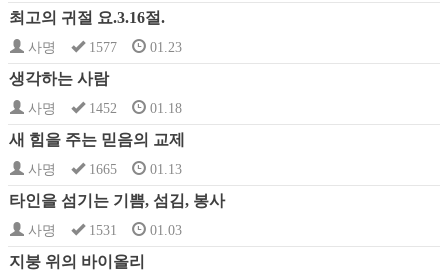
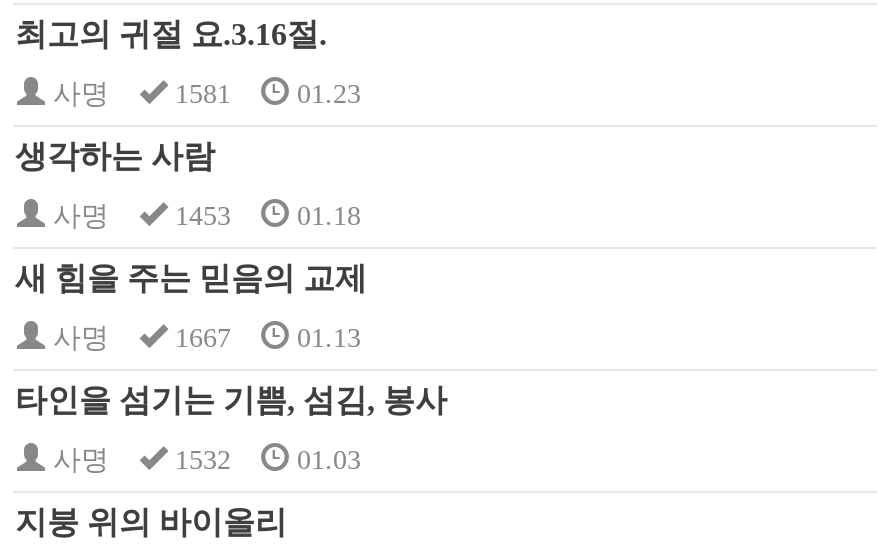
- 사명 1577 01.23
+ 사명 1581 01.23

- 사명 1452 01.18
+ 사명 1453 01.18

- 사명 1665 01.13
+ 사명 1667 01.13

- 사명 1531 01.03
+ 사명 1532 01.03
